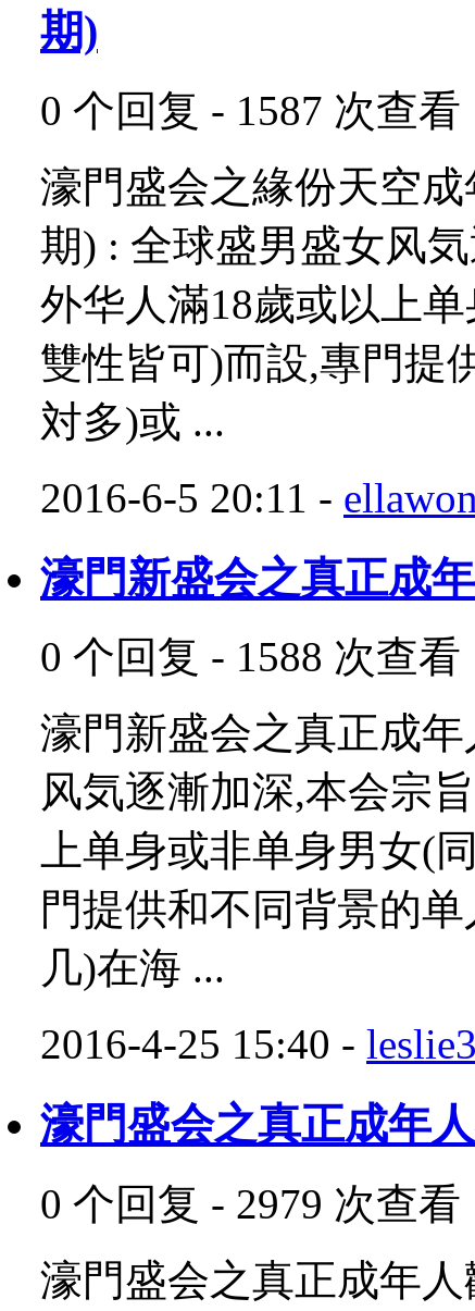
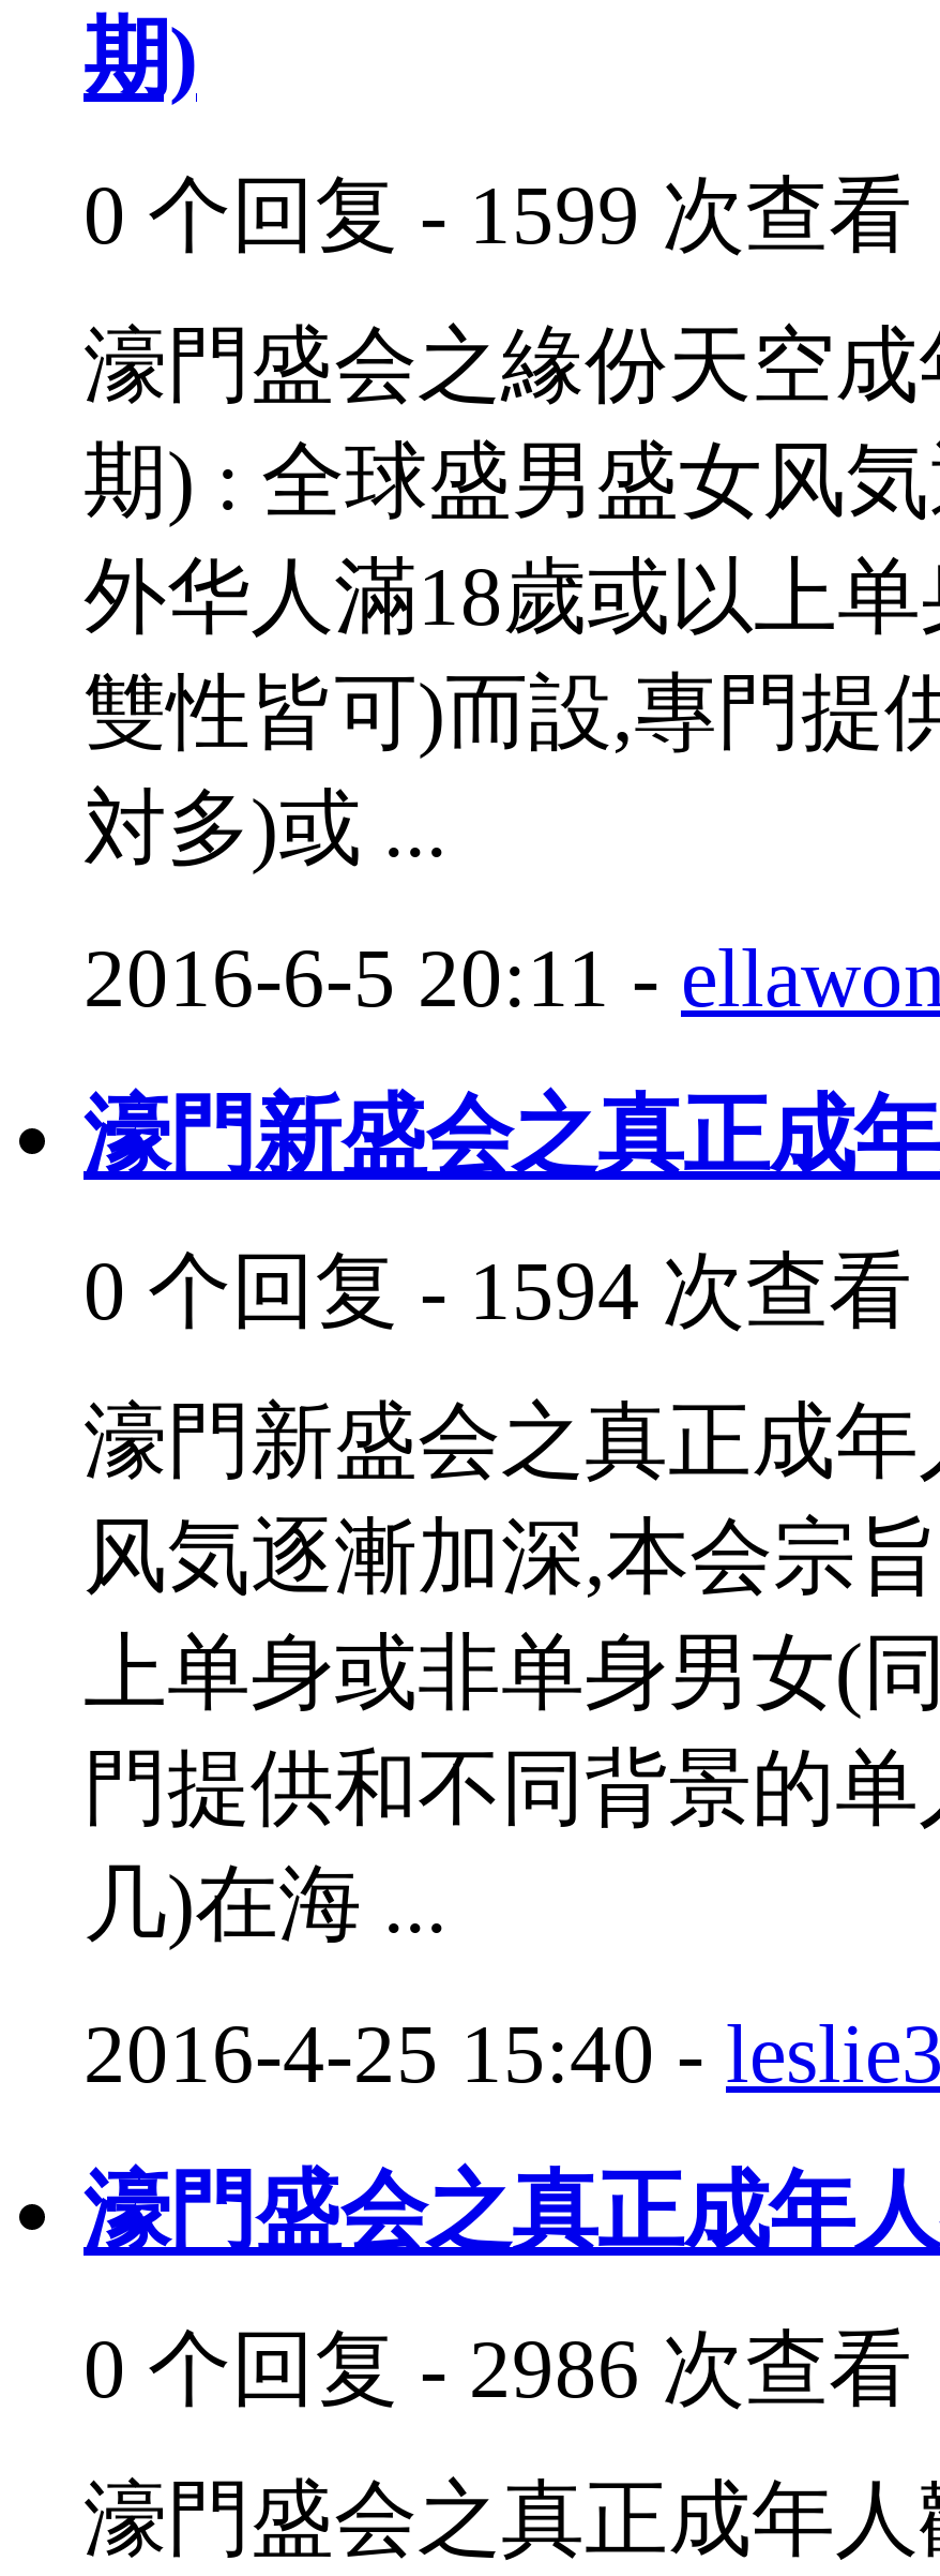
- 0 个回复 - 1587 次查看
+ 0 个回复 - 1599 次查看

- 0 个回复 - 1588 次查看
+ 0 个回复 - 1594 次查看

- 0 个回复 - 2979 次查看
+ 0 个回复 - 2986 次查看
